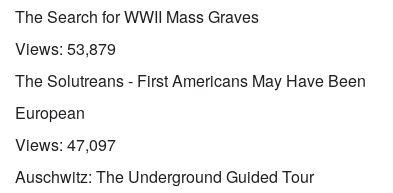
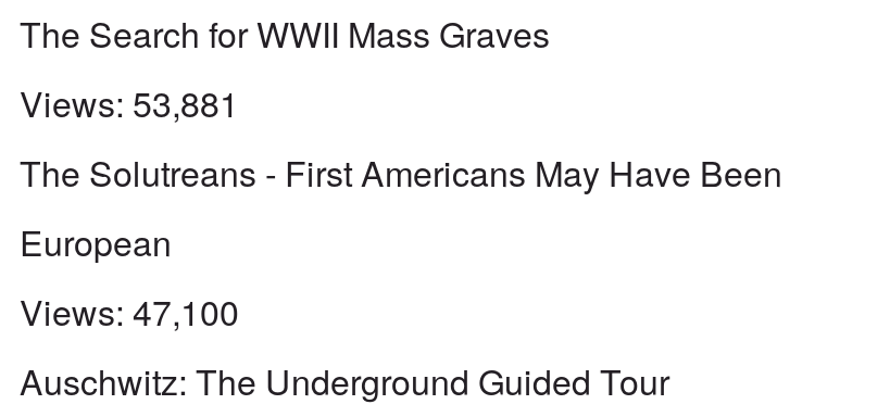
- Views: 53,879
+ Views: 53,881

- Views: 47,097
+ Views: 47,100
